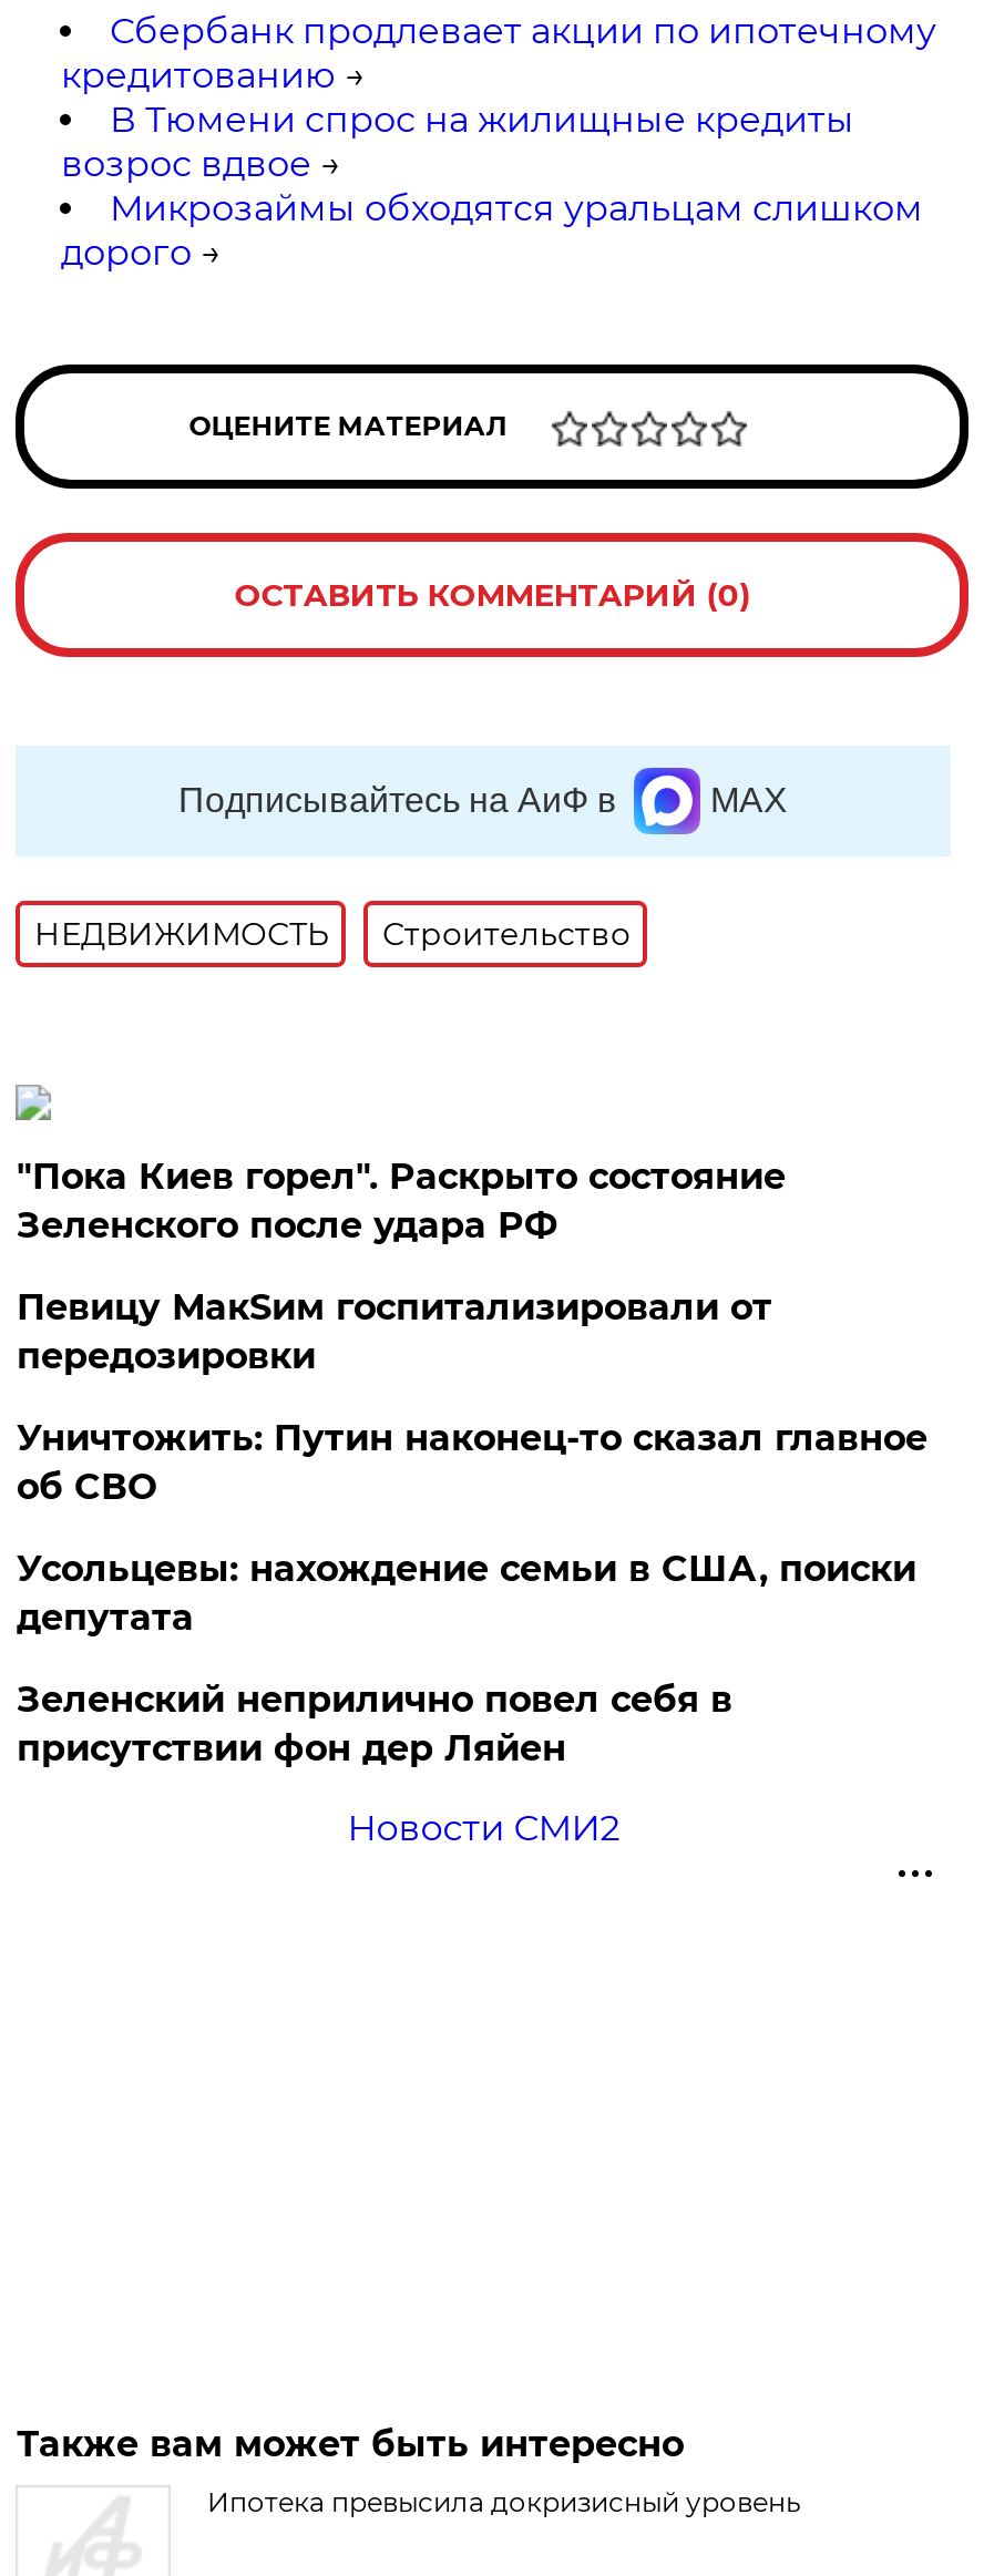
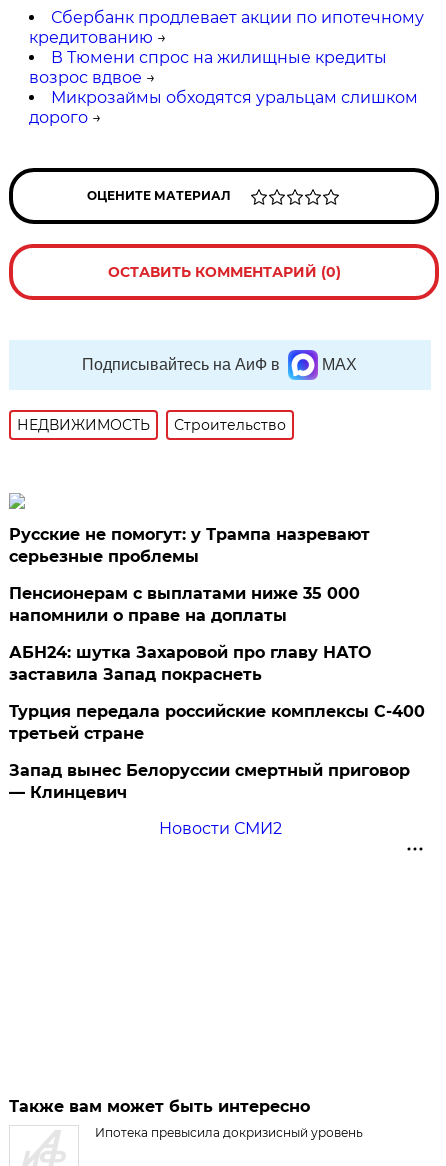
- "Пока Киев горел". Раскрыто состояние
- Зеленского после удара РФ
+ Русские не помогут: у Трампа назревают
+ серьезные проблемы

- Певицу МакSим госпитализировали от
- передозировки
+ Пенсионерам с выплатами ниже 35 000
+ напомнили о праве на доплаты

- Уничтожить: Путин наконец-то сказал главное
- об СВО
+ АБН24: шутка Захаровой про главу НАТО
+ заставила Запад покраснеть

- Усольцевы: нахождение семьи в США, поиски
- депутата
+ Турция передала российские комплексы С-400
+ третьей стране

- Зеленский неприлично повел cебя в
- присутствии фон дер Ляйен
+ Запад вынес Белоруссии смертный приговор
+ — Клинцевич
